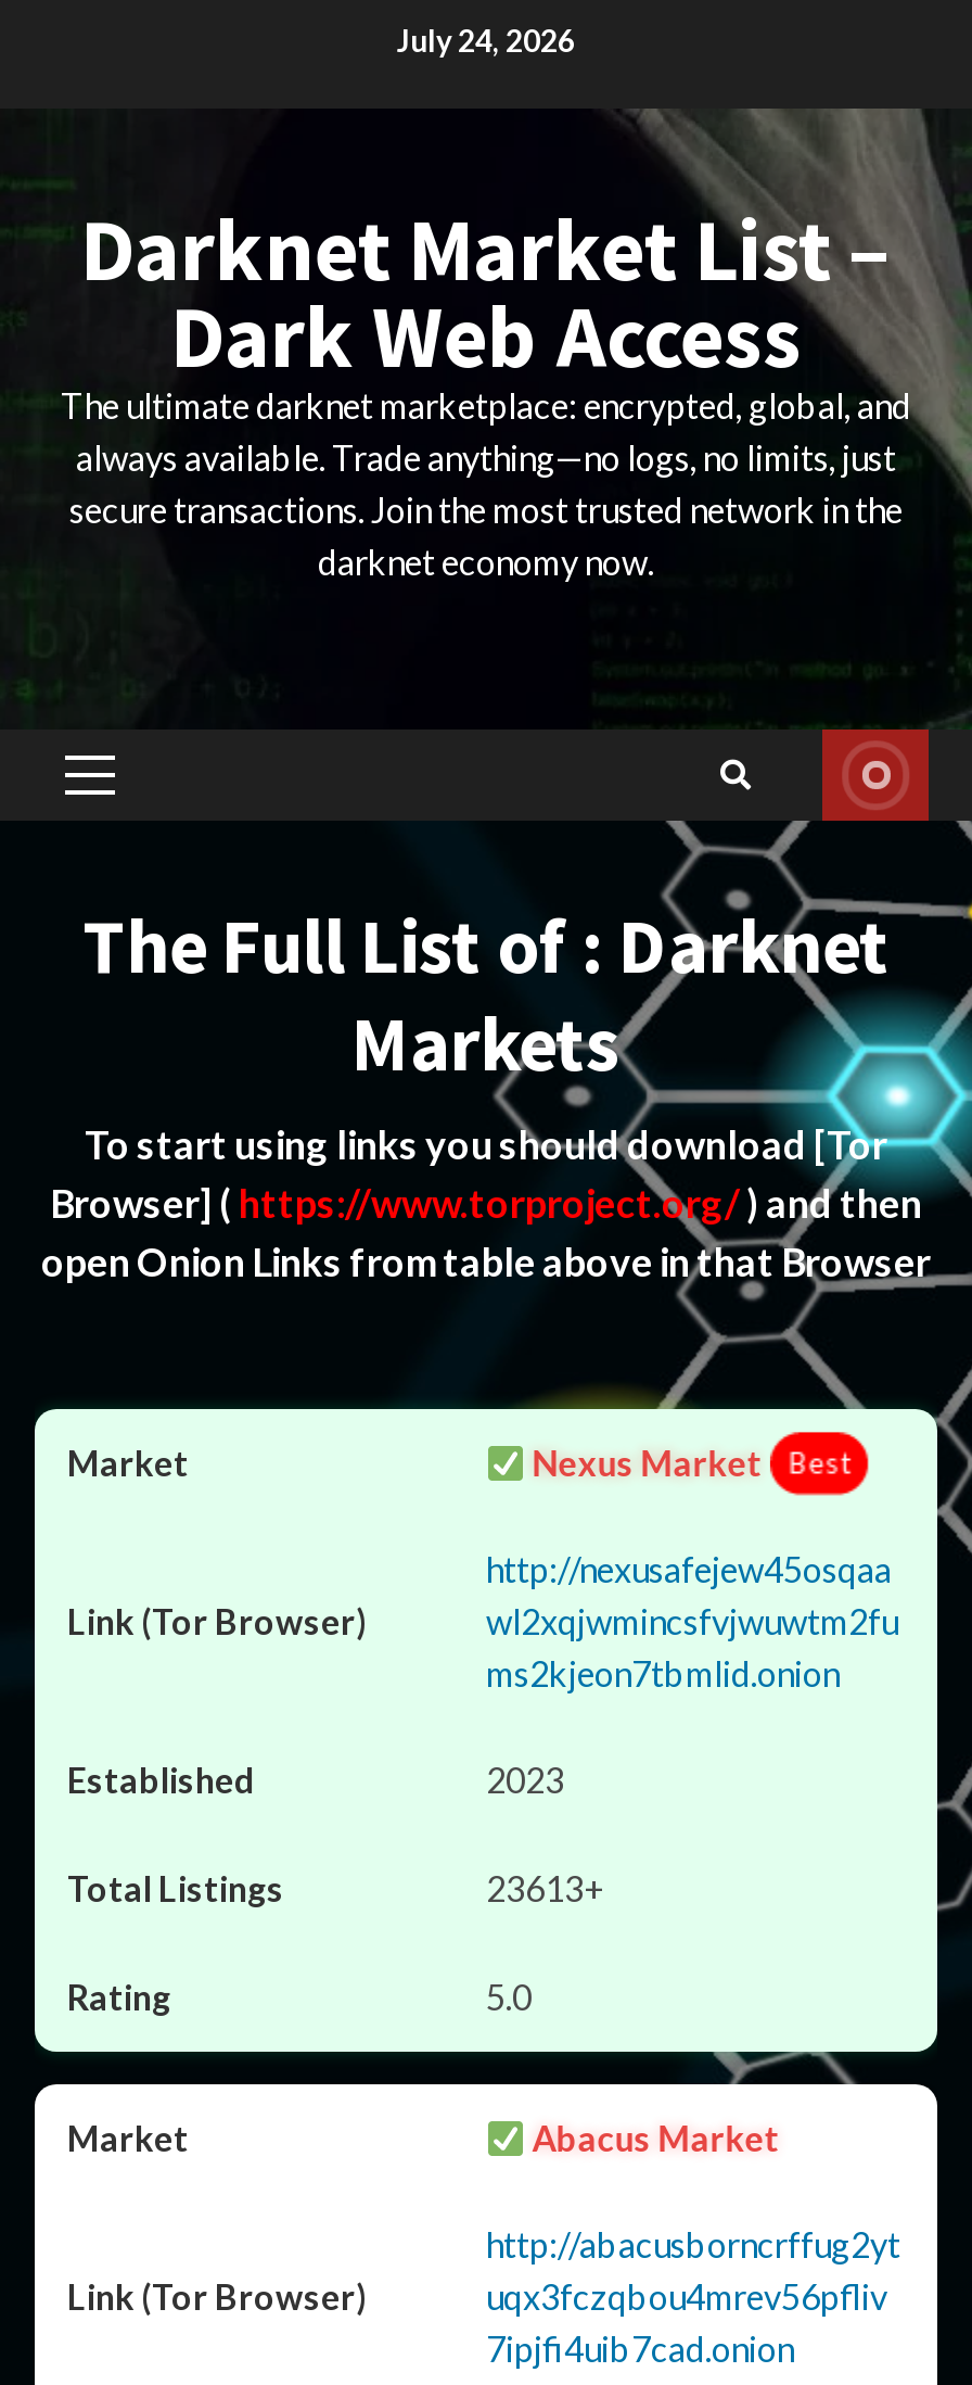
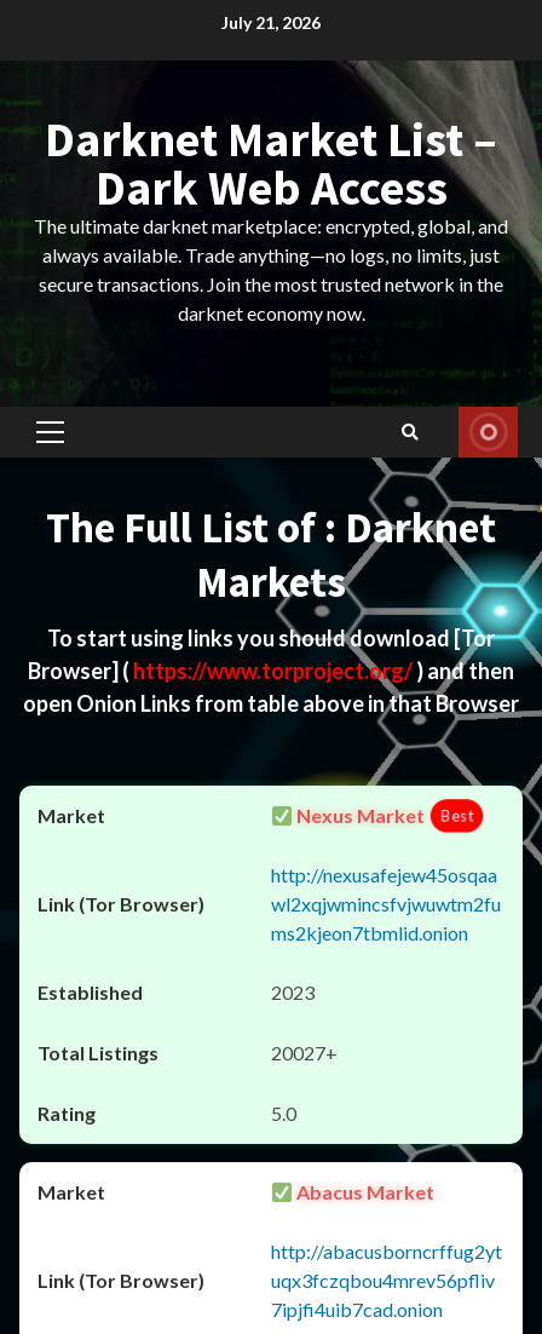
- July 24, 2026
+ July 21, 2026

- 23613+
+ 20027+
